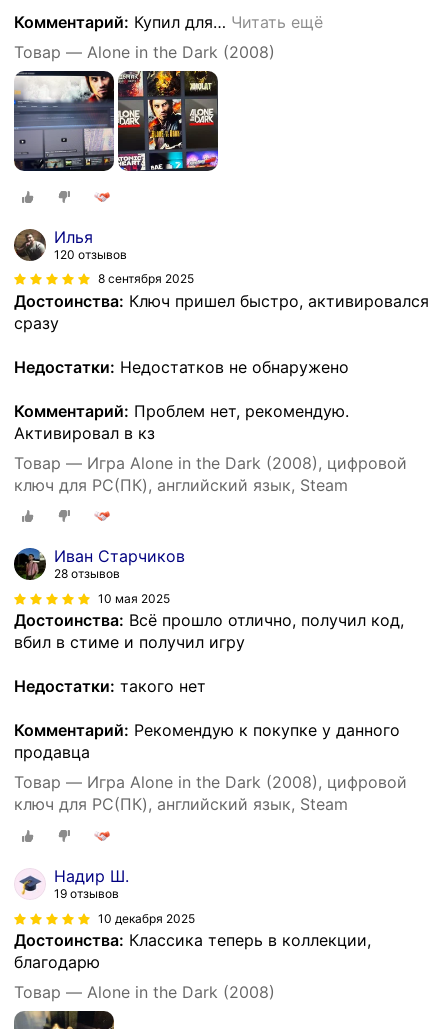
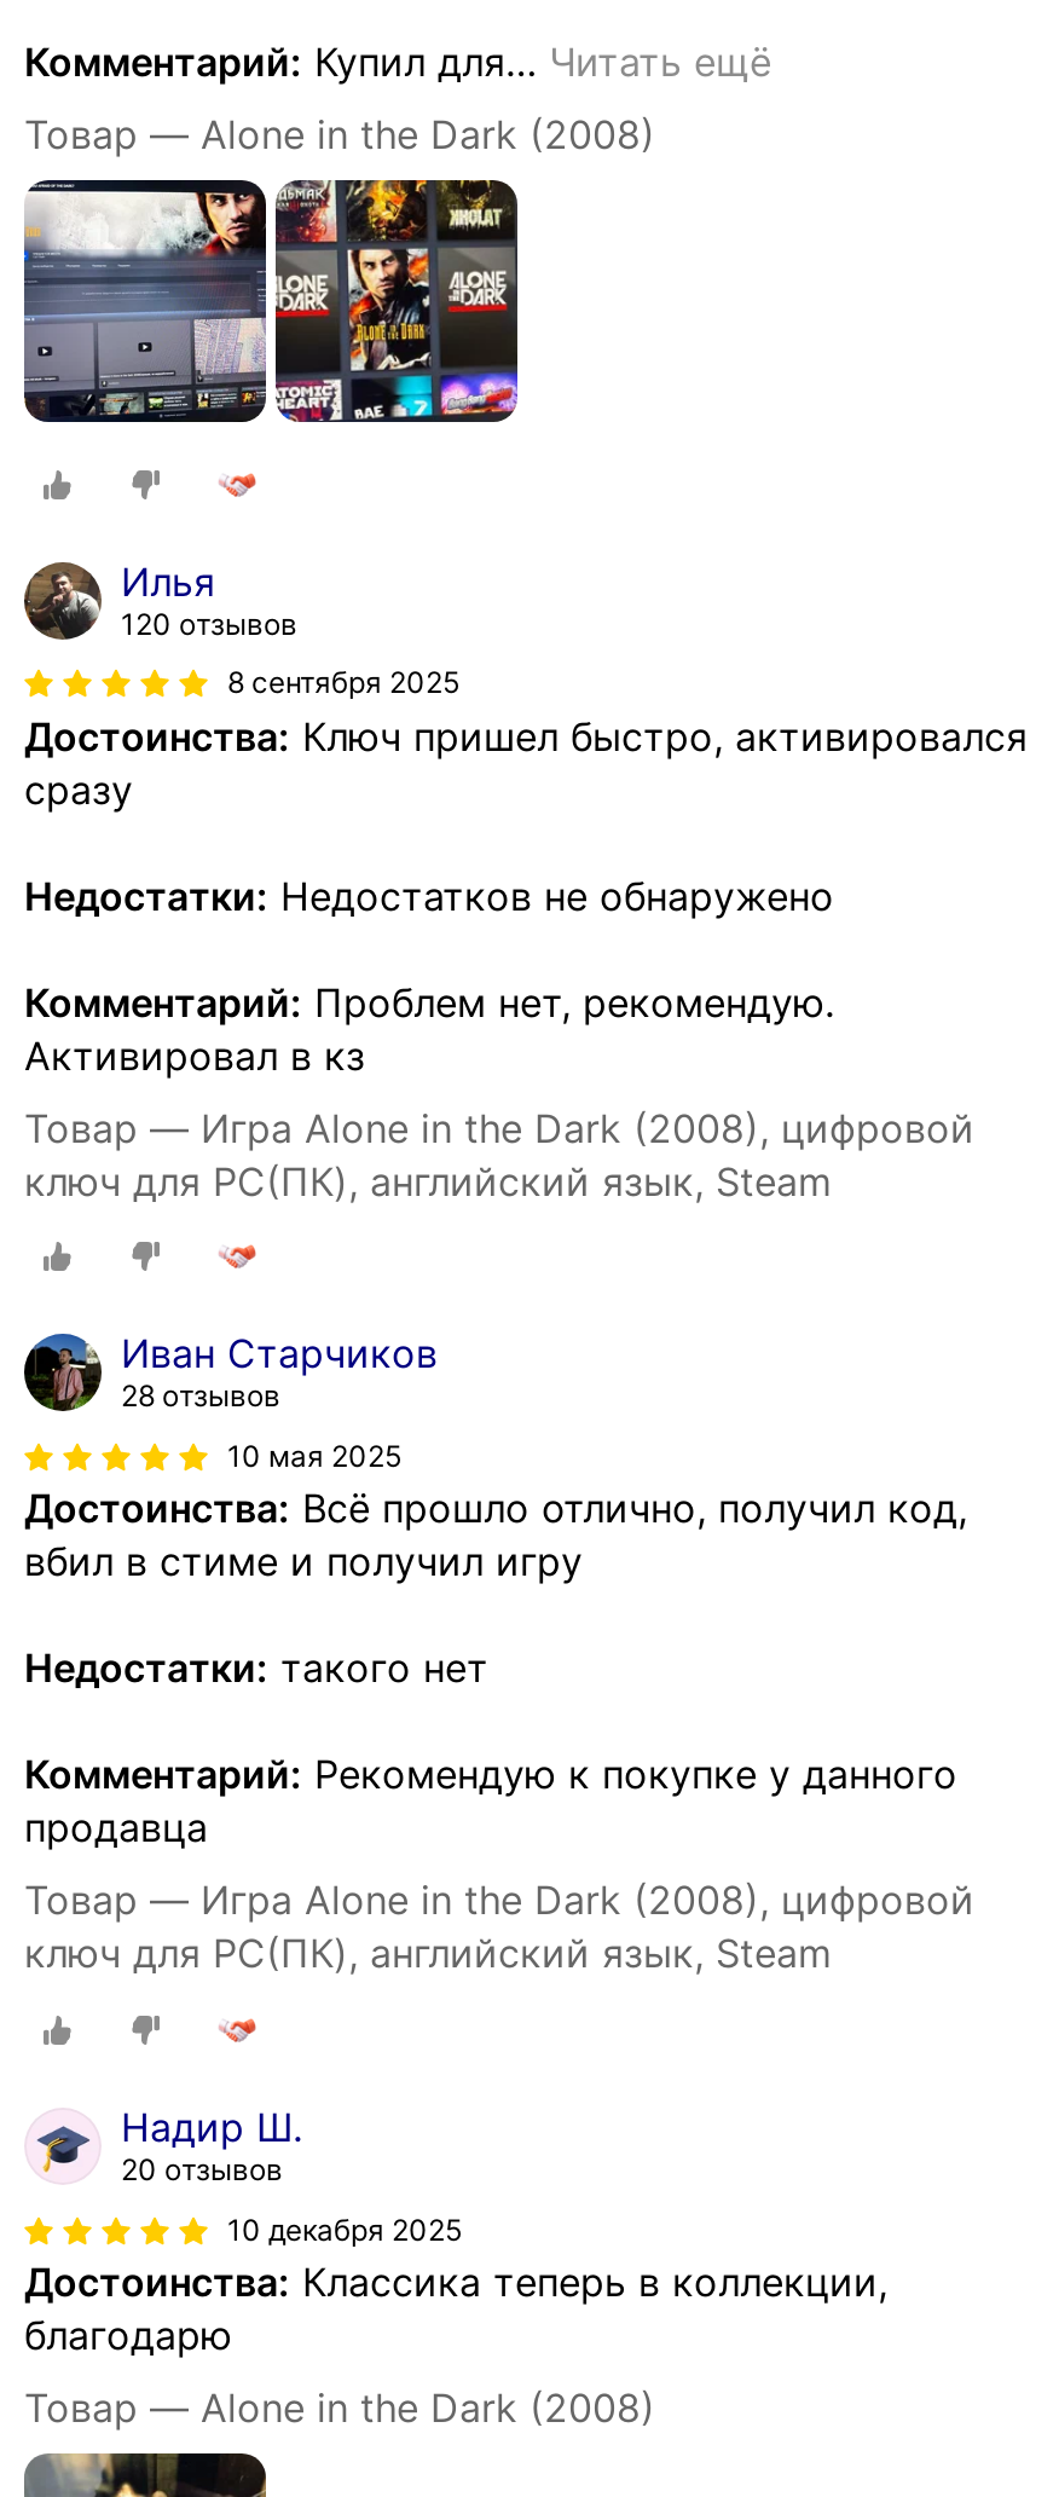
- 19 отзывов
+ 20 отзывов
